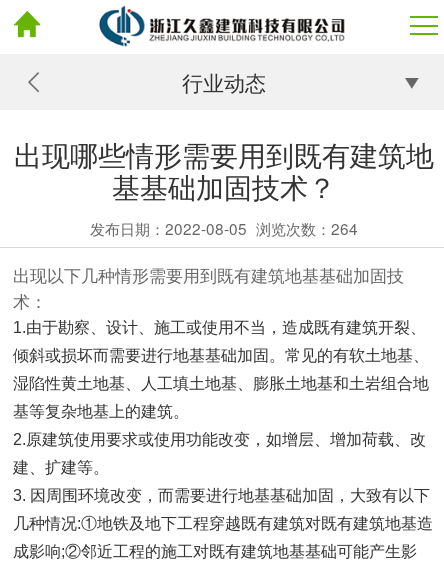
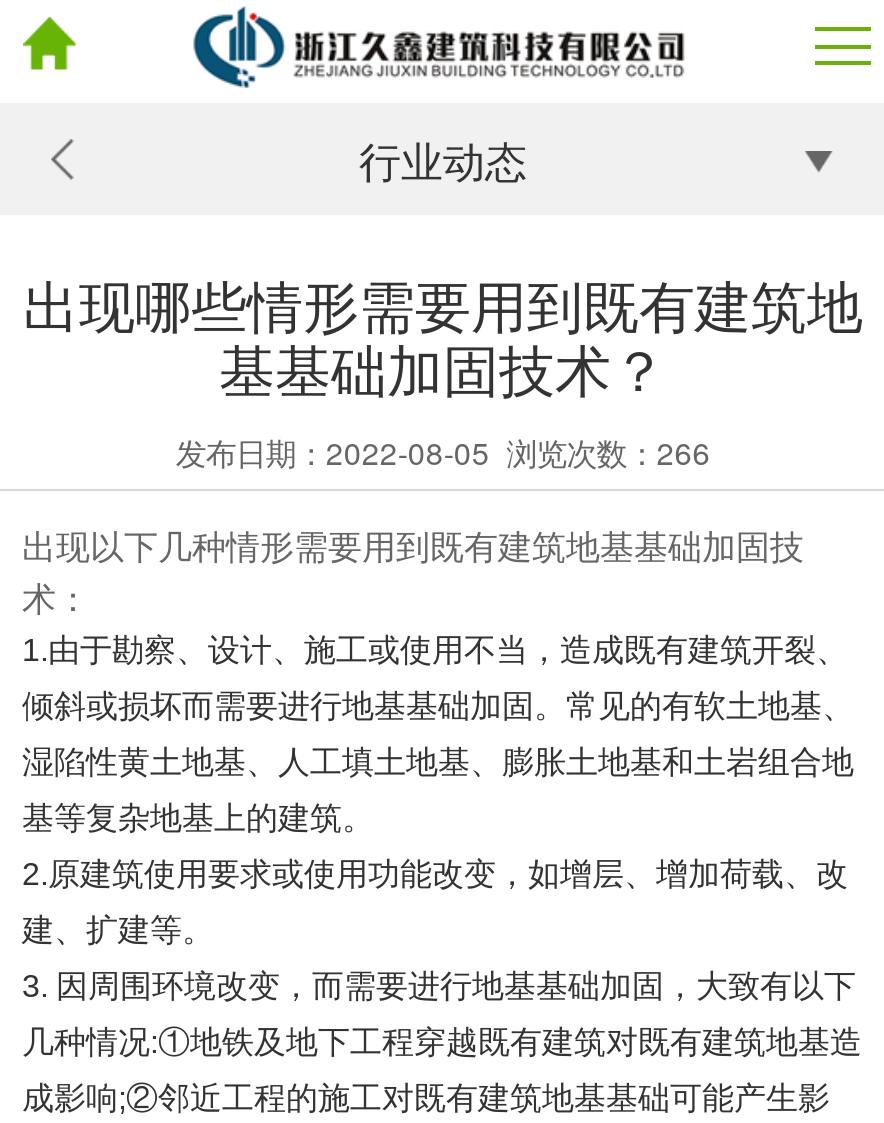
- 发布日期：2022-08-05 浏览次数：264
+ 发布日期：2022-08-05 浏览次数：266
